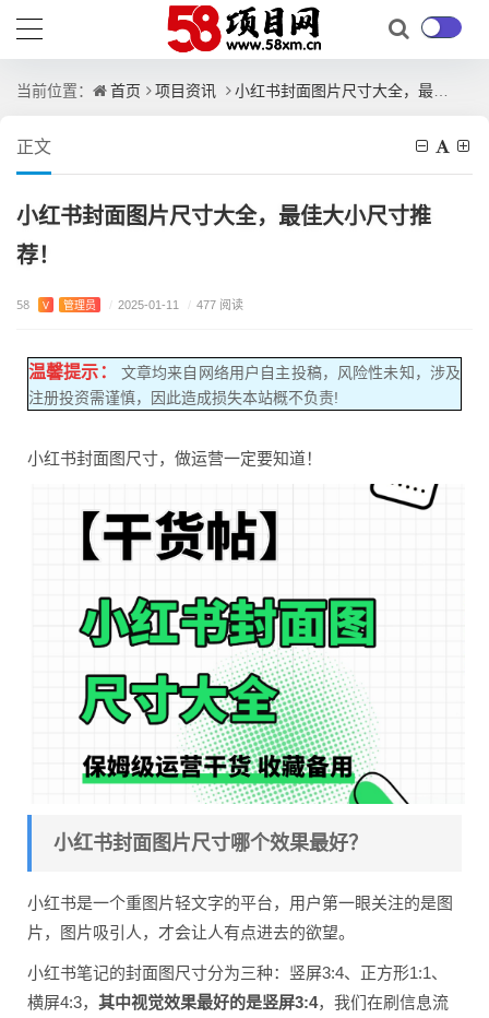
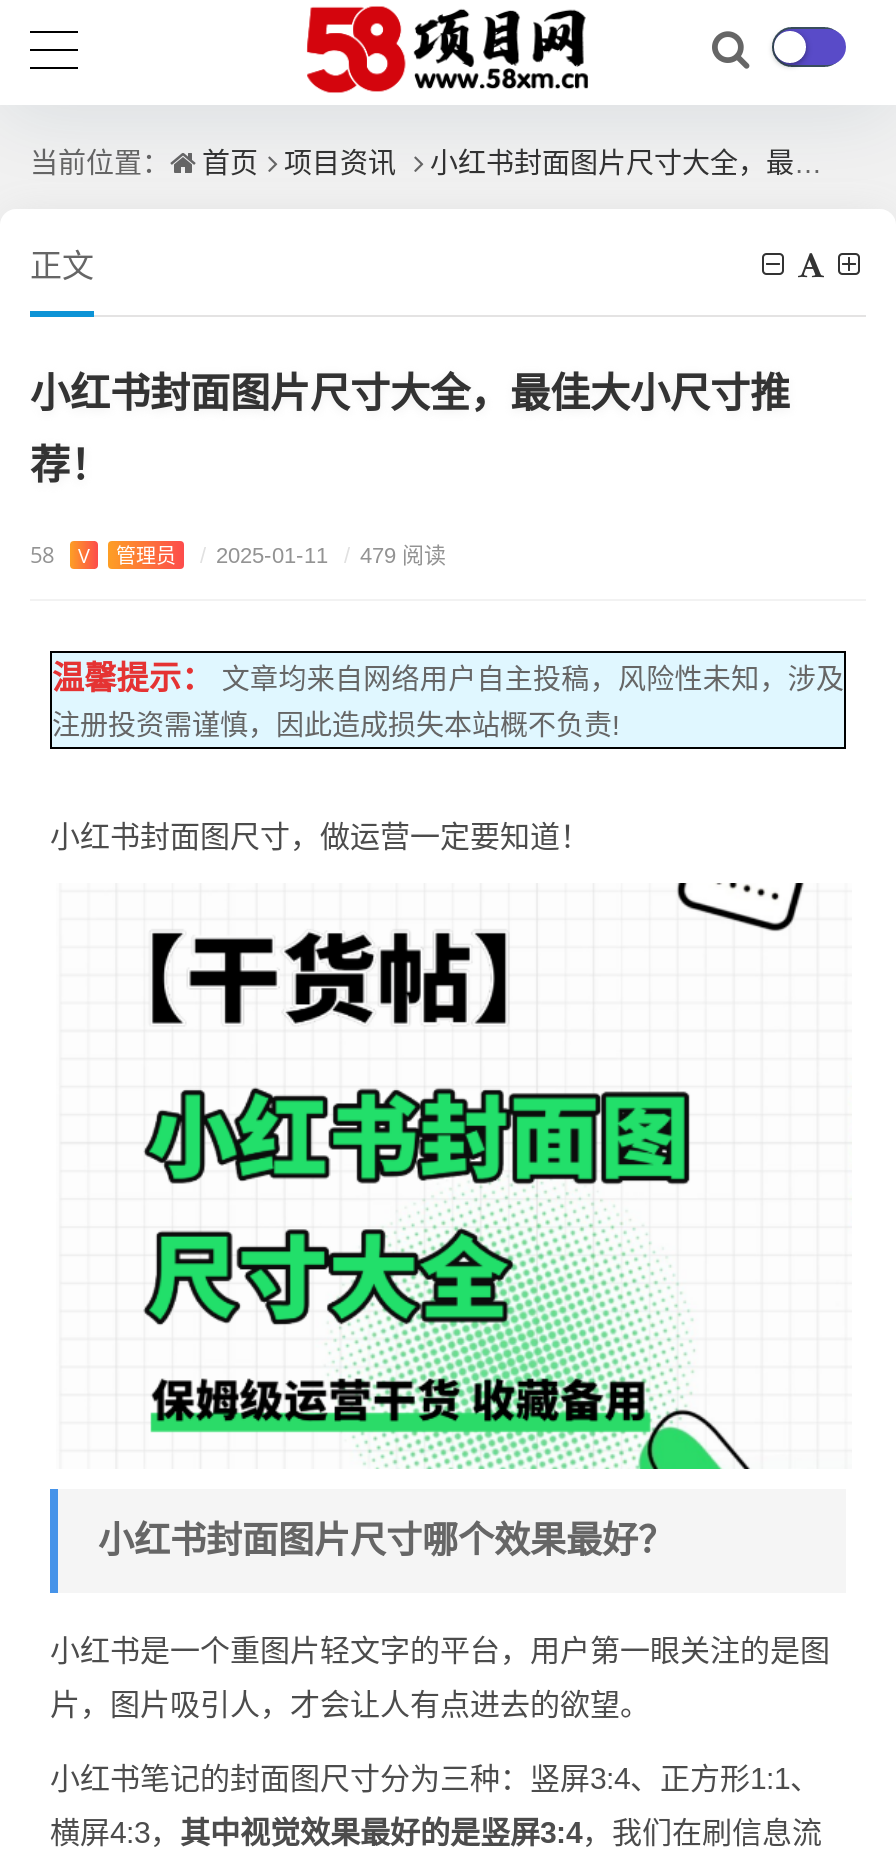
- 58 V 管理员 / 2025-01-11 / 477 阅读
+ 58 V 管理员 / 2025-01-11 / 479 阅读
